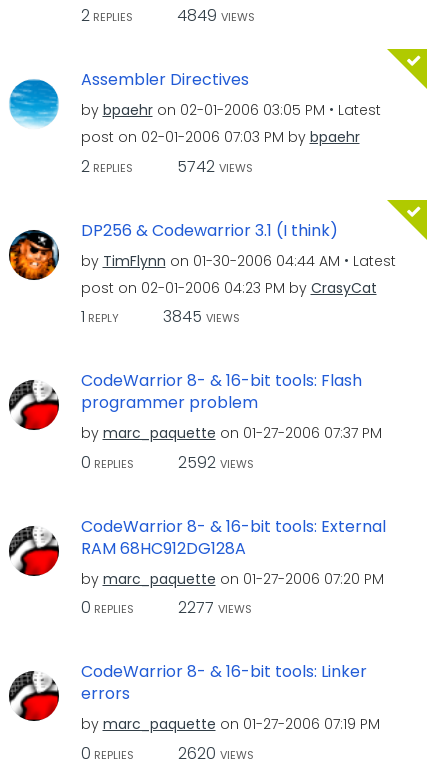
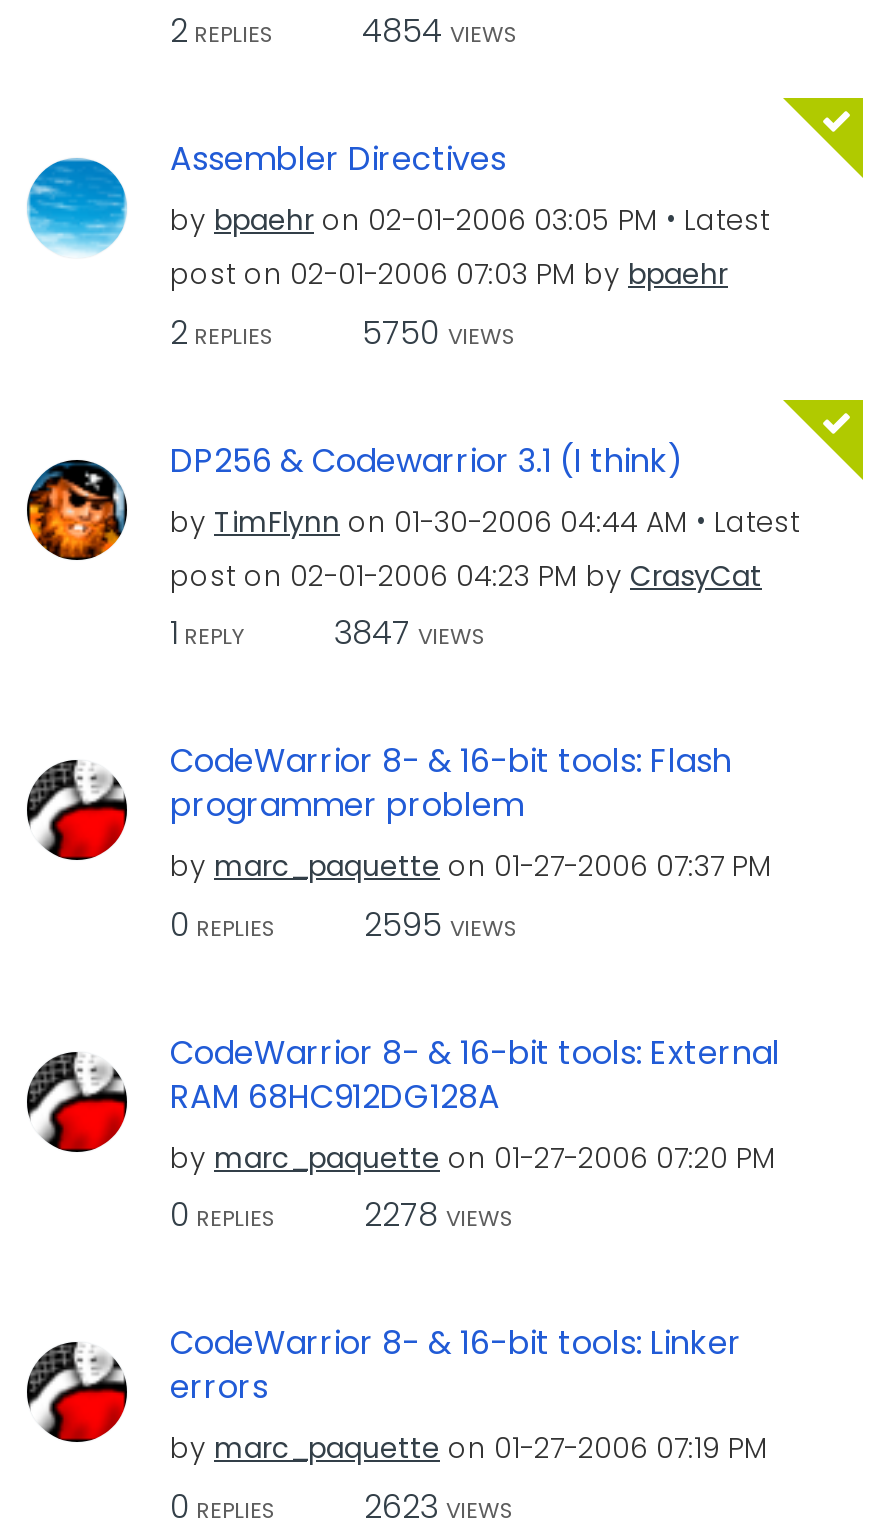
- 2 REPLIES 4849 VIEWS
+ 2 REPLIES 4854 VIEWS

- 2 REPLIES 5742 VIEWS
+ 2 REPLIES 5750 VIEWS

- 1 REPLY 3845 VIEWS
+ 1 REPLY 3847 VIEWS

- 2592 VIEWS
+ 2595 VIEWS

- 2277 VIEWS
+ 2278 VIEWS

- 2620 VIEWS
+ 2623 VIEWS
